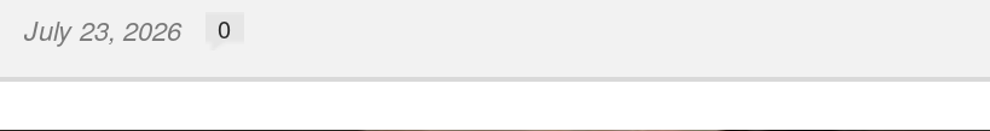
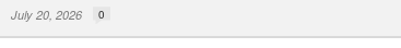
- July 23, 2026 0
+ July 20, 2026 0
